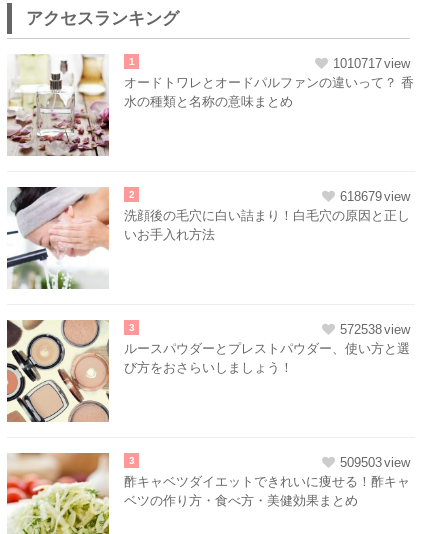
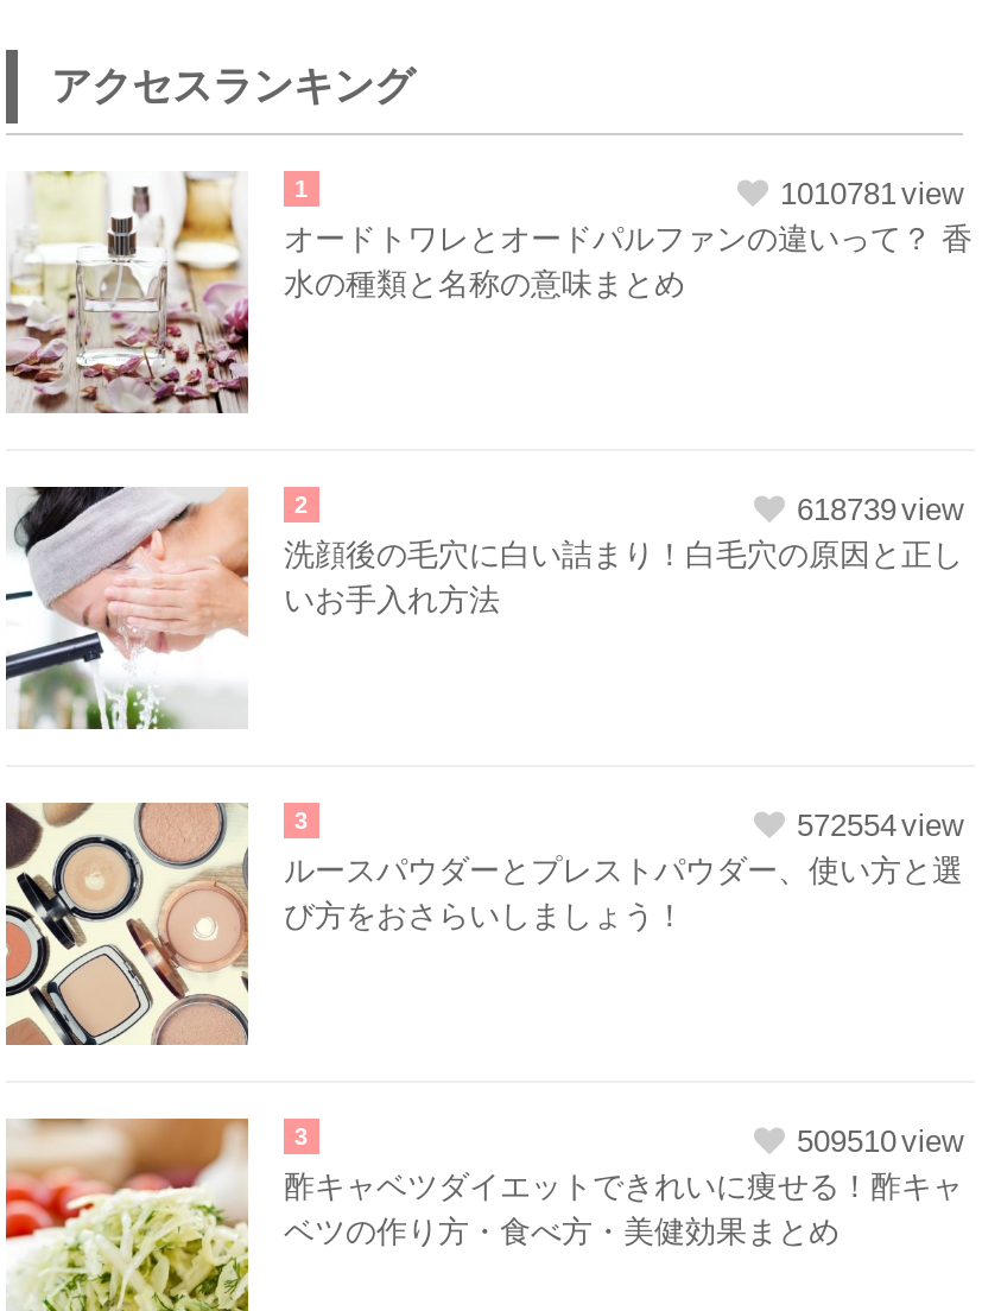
- 1010717
+ 1010781

- 618679
+ 618739

- 572538
+ 572554

- 509503
+ 509510
